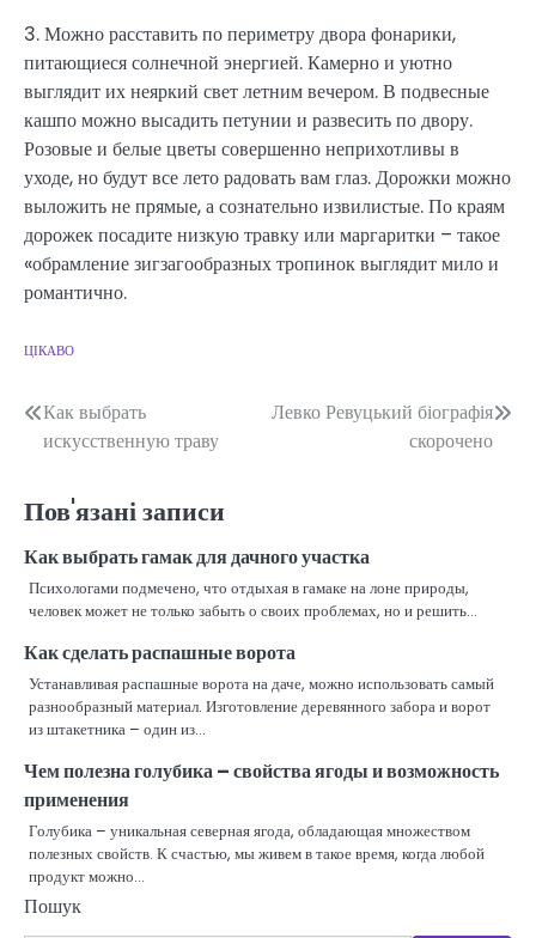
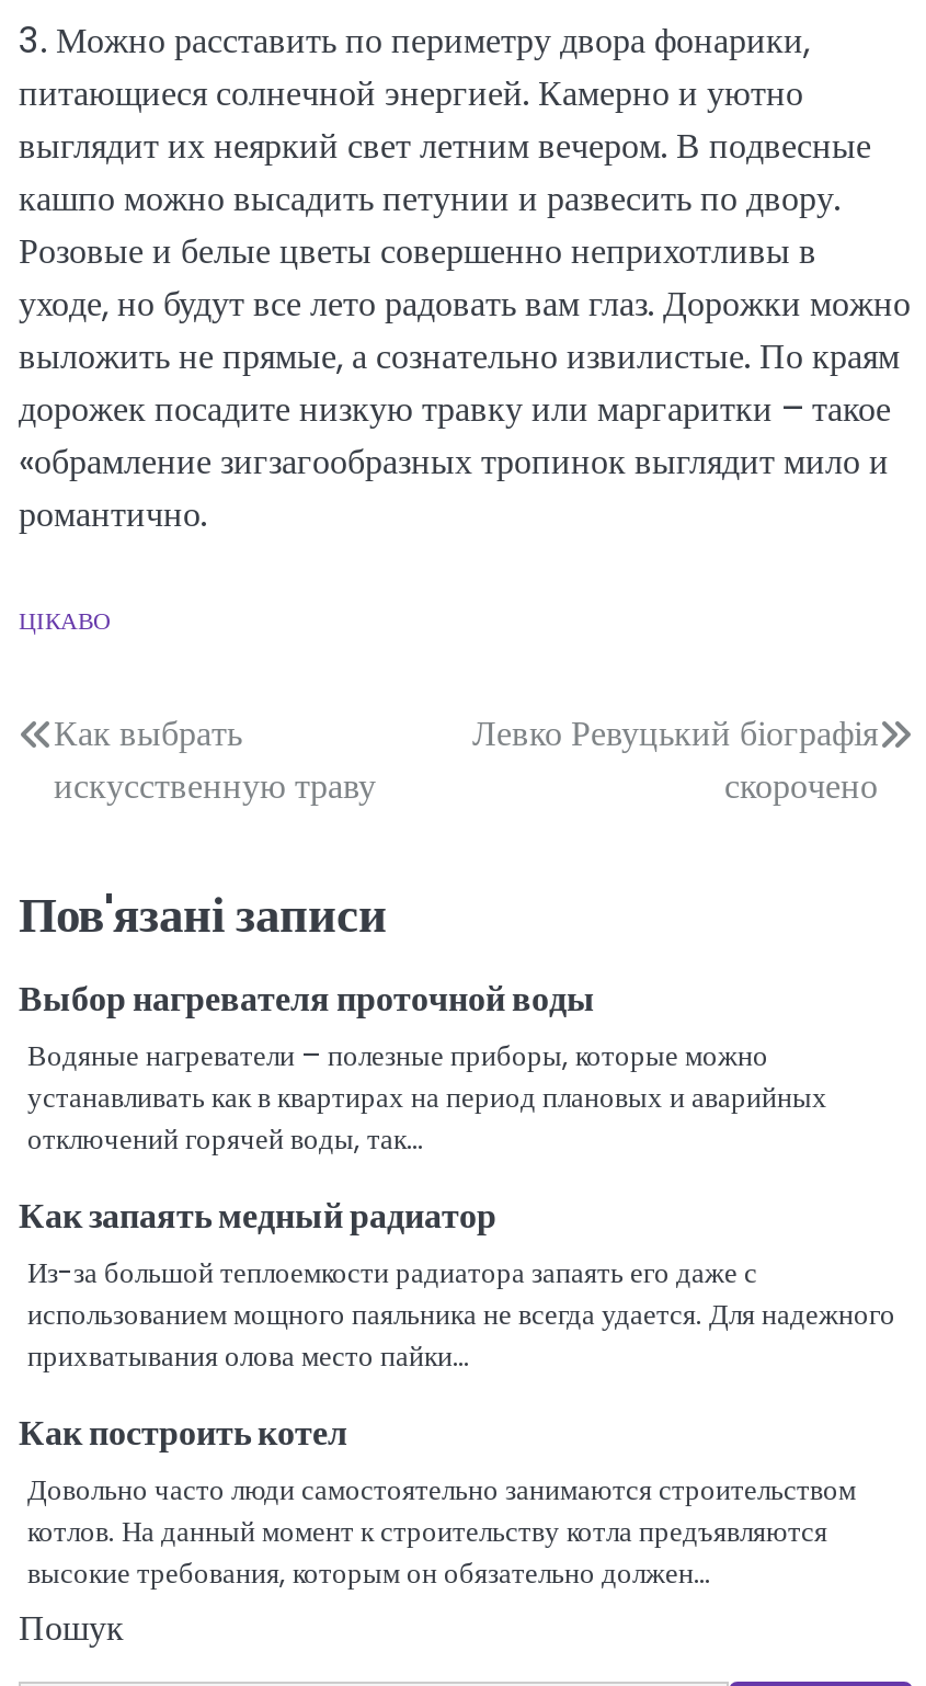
- Как выбрать гамак для дачного участка
- Психологами подмечено, что отдыхая в гамаке на лоне природы,
- человек может не только забыть о своих проблемах, но и решить…
+ Выбор нагревателя проточной воды
+ Водяные нагреватели – полезные приборы, которые можно
+ устанавливать как в квартирах на период плановых и аварийных
+ отключений горячей воды, так…

- Как сделать распашные ворота
- Устанавливая распашные ворота на даче, можно использовать самый
- разнообразный материал. Изготовление деревянного забора и ворот
- из штакетника – один из…
+ Как запаять медный радиатор
+ Из-за большой теплоемкости радиатора запаять его даже с
+ использованием мощного паяльника не всегда удается. Для надежного
+ прихватывания олова место пайки…

- Чем полезна голубика – свойства ягоды и возможность
- применения
- Голубика – уникальная северная ягода, обладающая множеством
- полезных свойств. К счастью, мы живем в такое время, когда любой
- продукт можно…
+ Как построить котел
+ Довольно часто люди самостоятельно занимаются строительством
+ котлов. На данный момент к строительству котла предъявляются
+ высокие требования, которым он обязательно должен…
